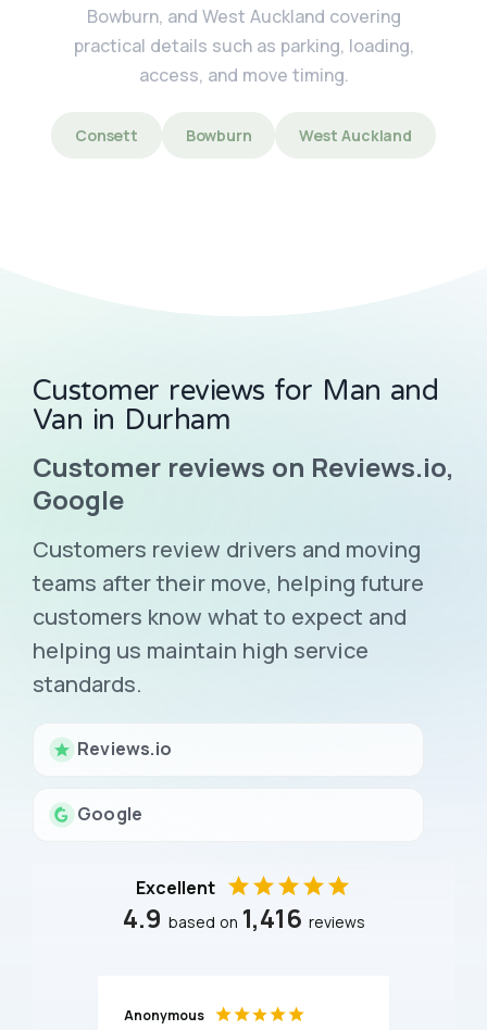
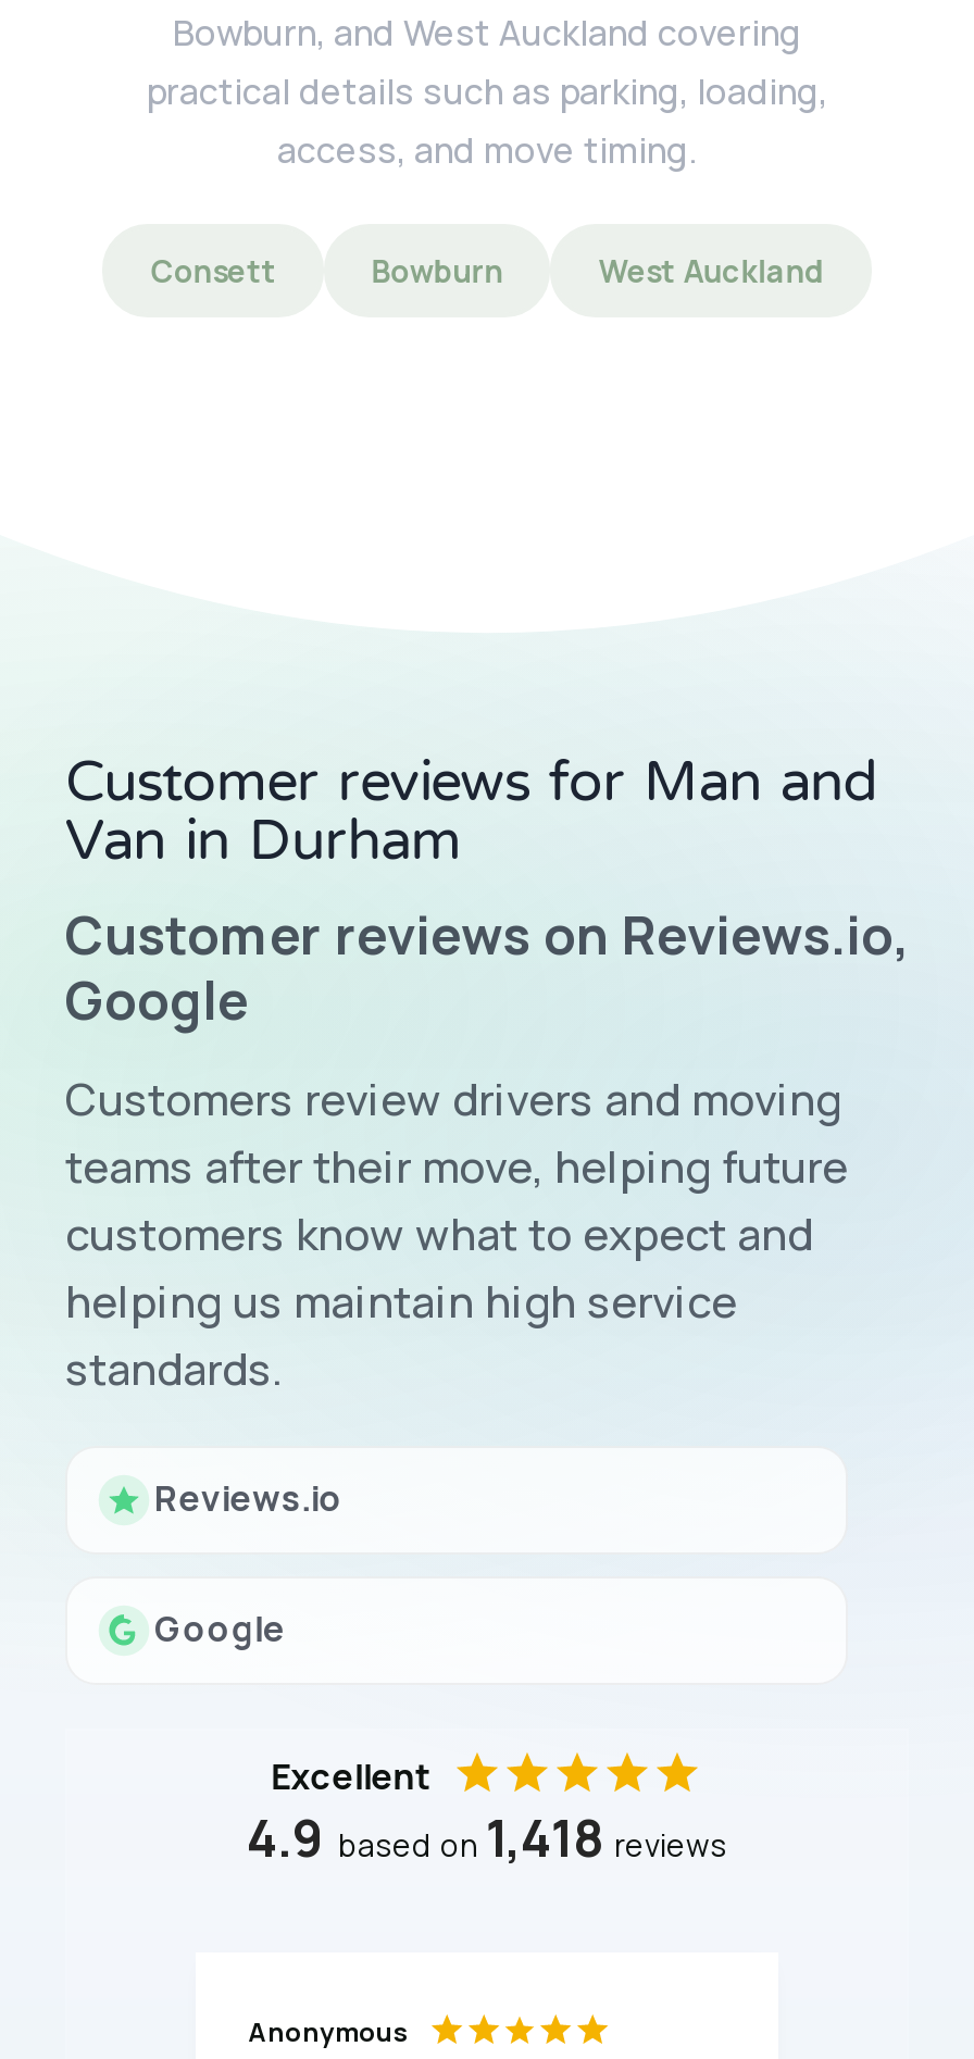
- 4.9 based on 1,416 reviews
+ 4.9 based on 1,418 reviews
